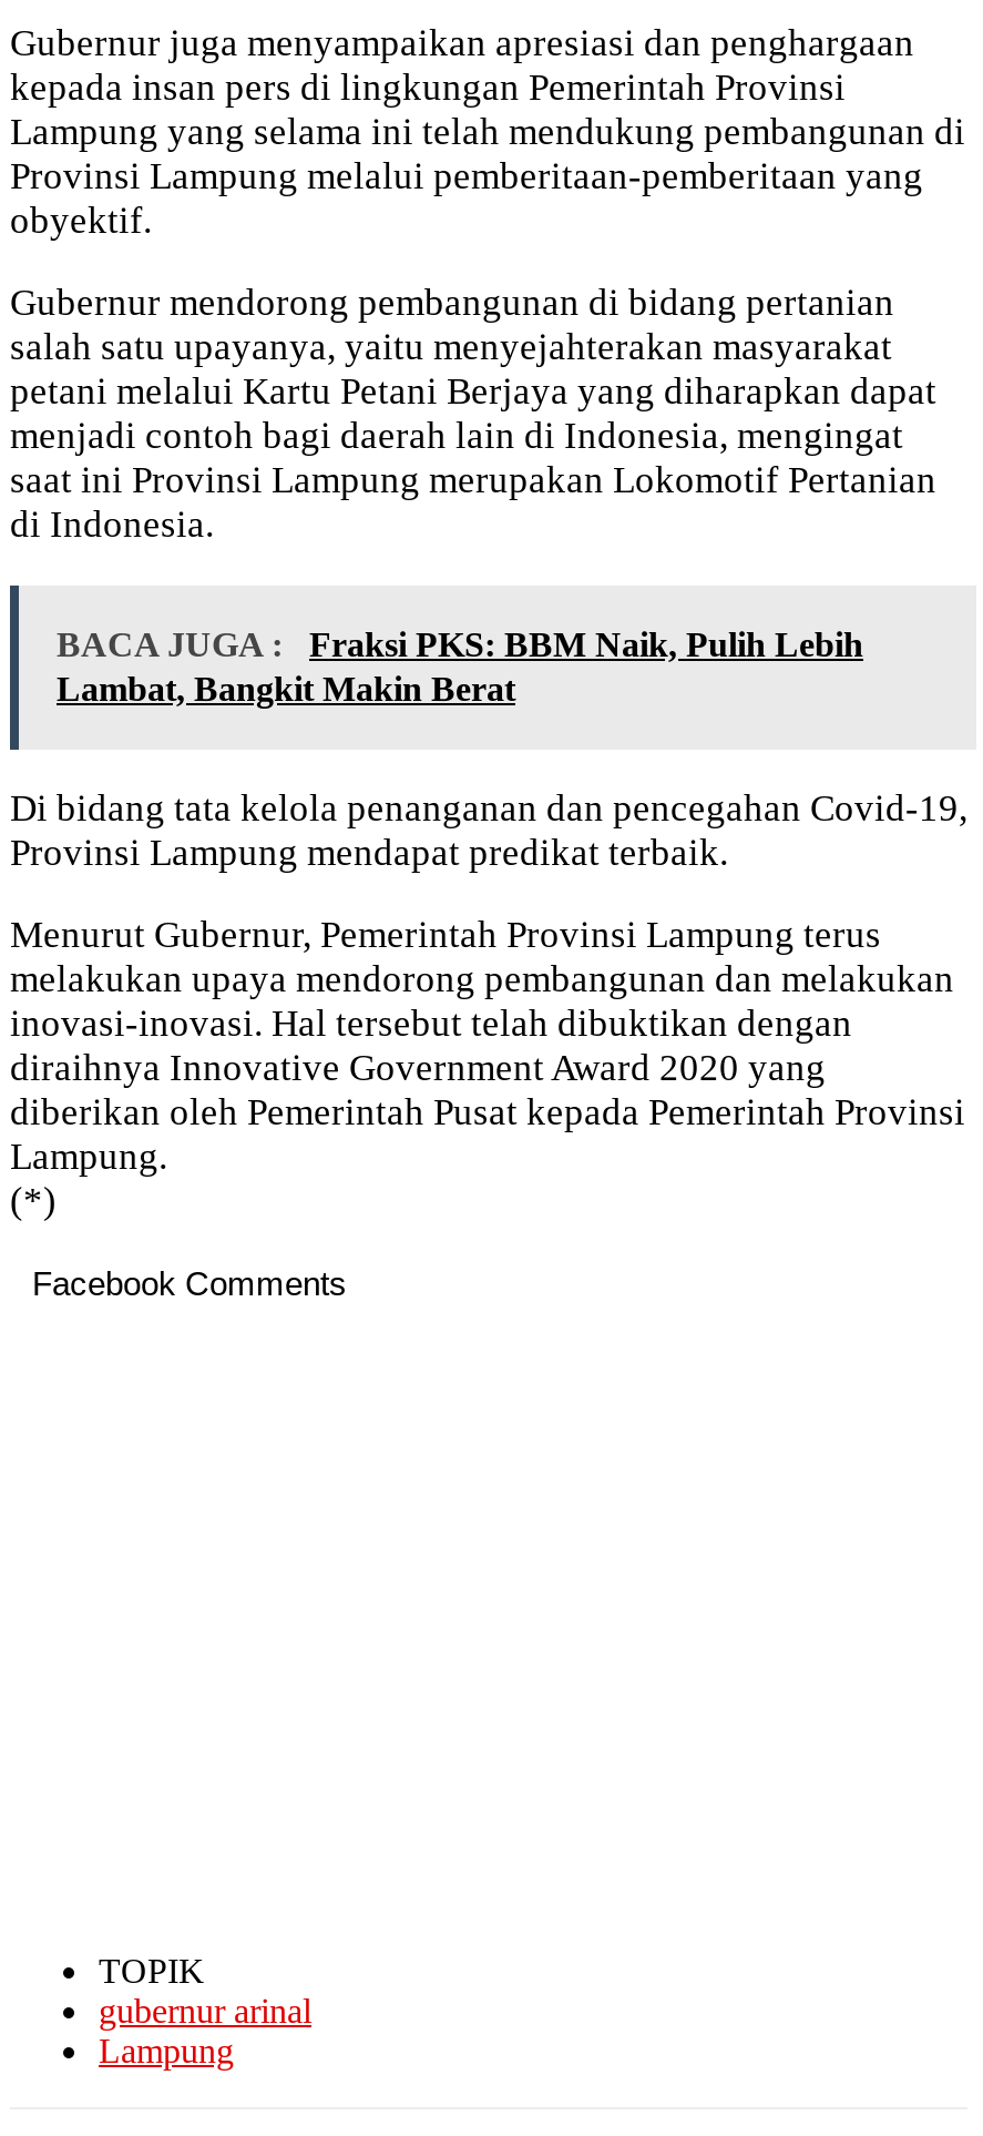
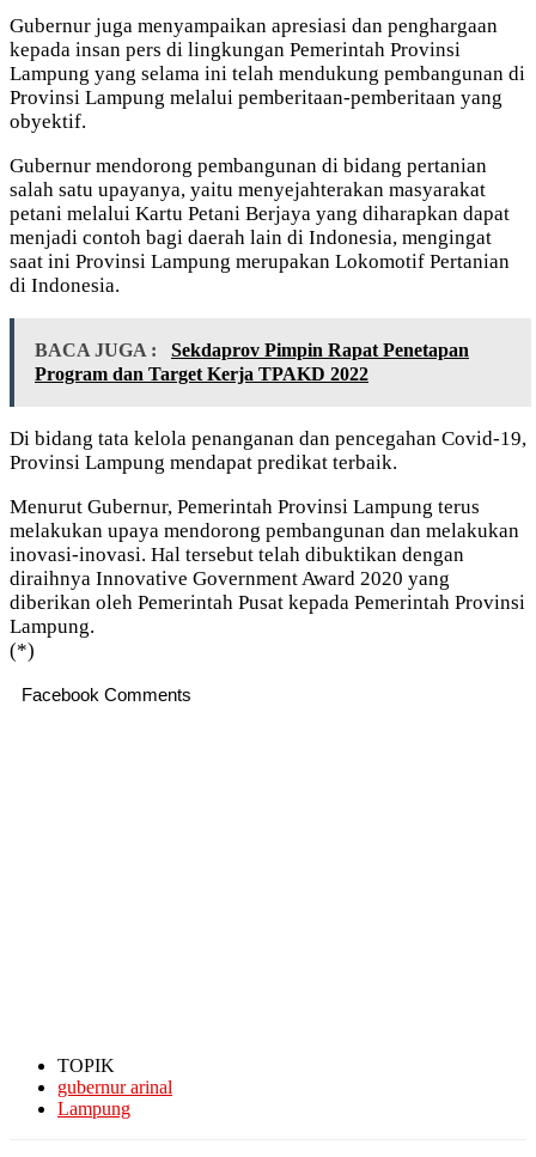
- BACA JUGA : Fraksi PKS: BBM Naik, Pulih Lebih
- Lambat, Bangkit Makin Berat
+ BACA JUGA : Sekdaprov Pimpin Rapat Penetapan
+ Program dan Target Kerja TPAKD 2022
